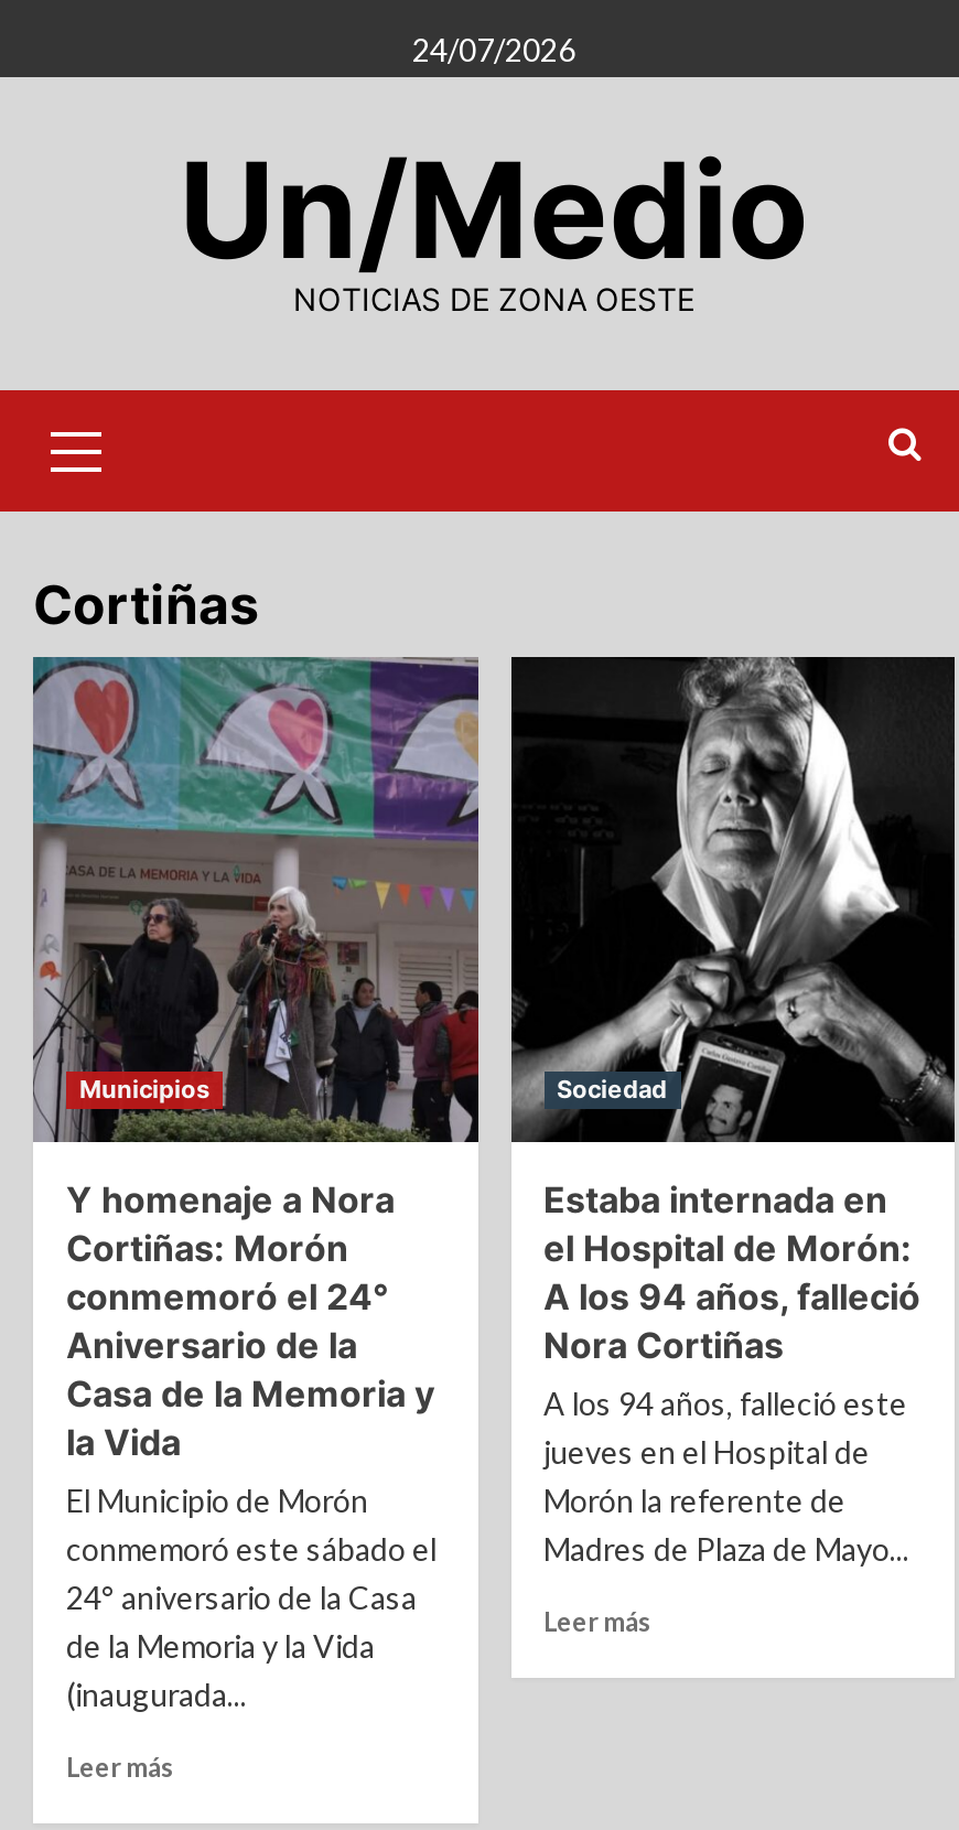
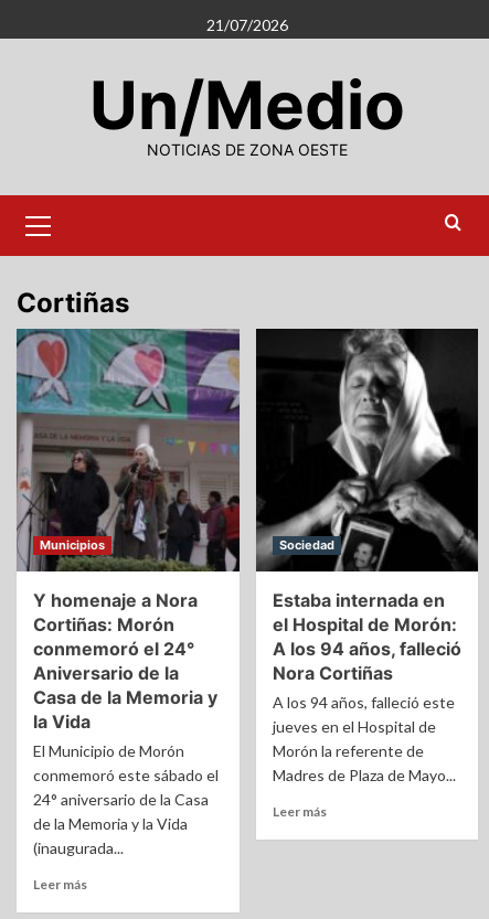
- 24/07/2026
+ 21/07/2026
